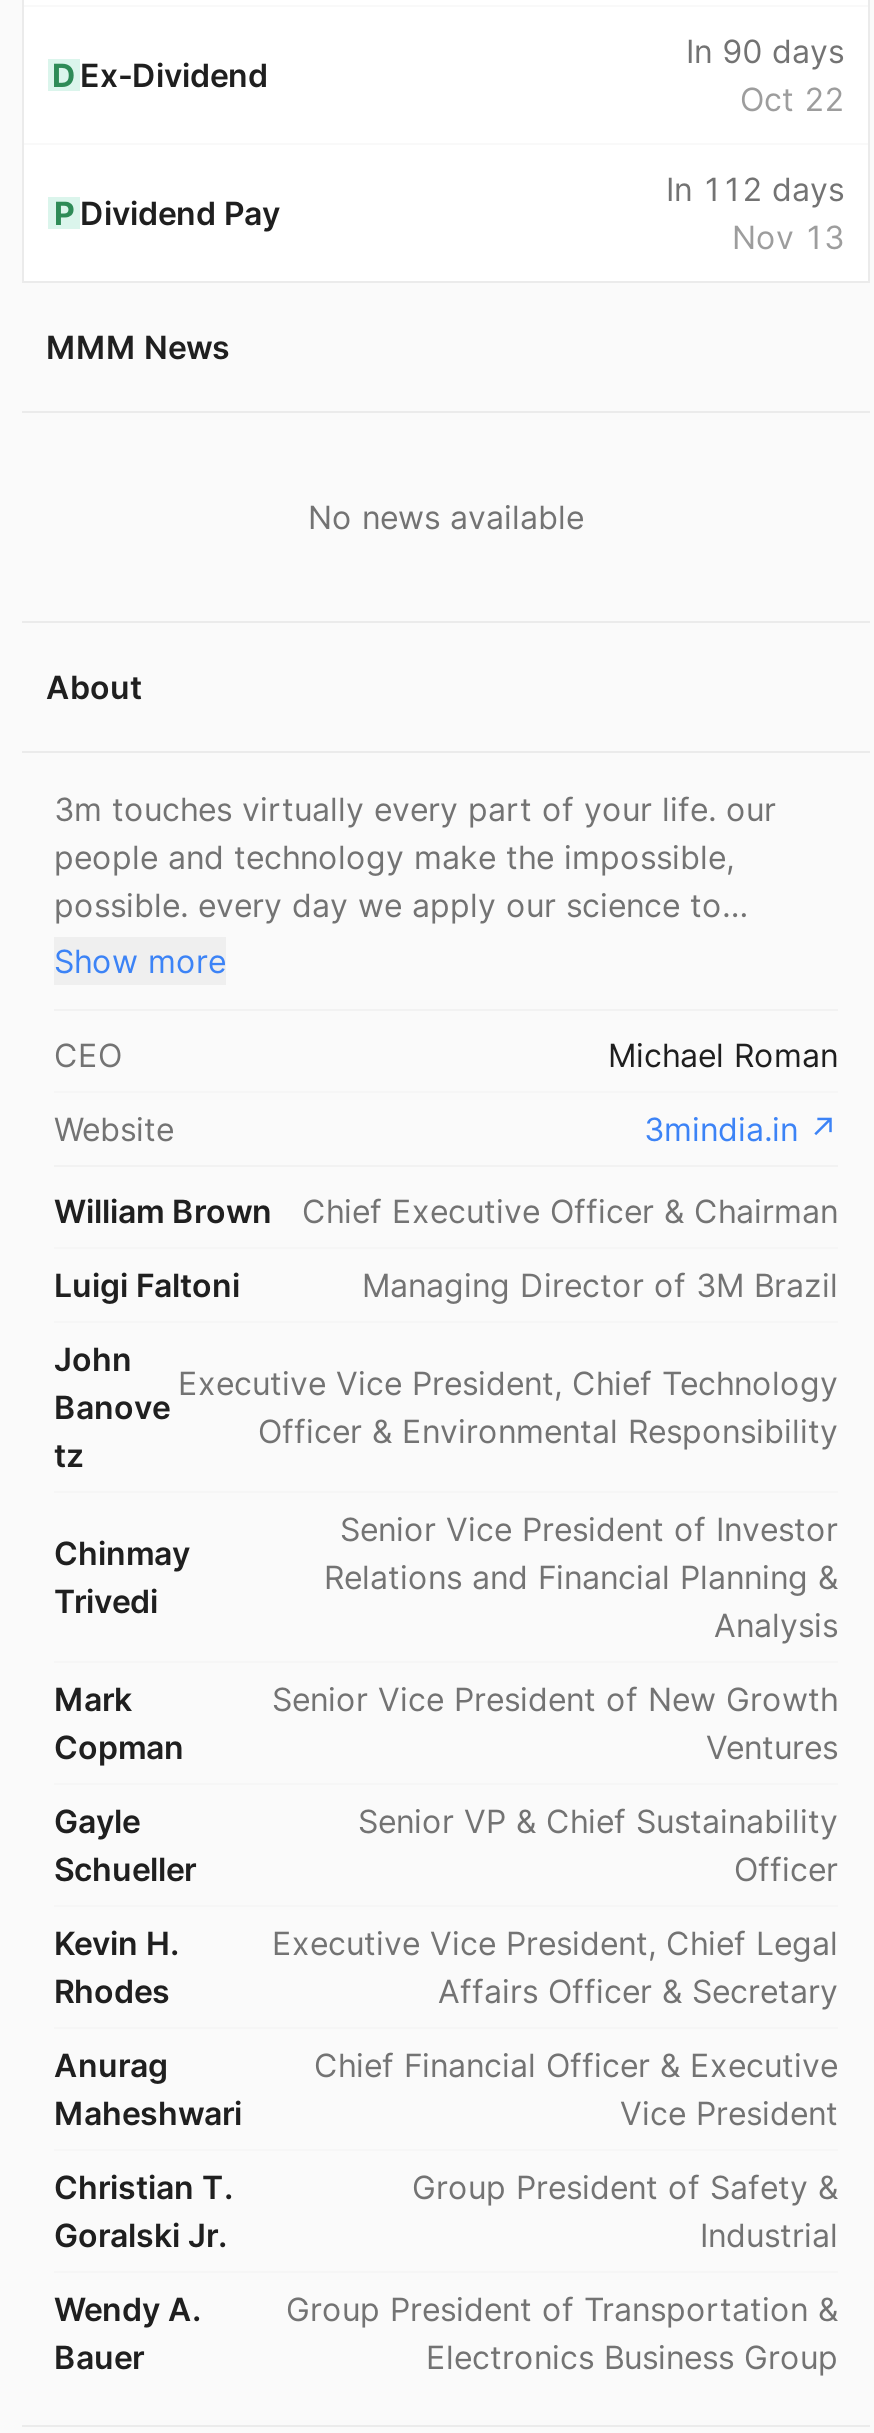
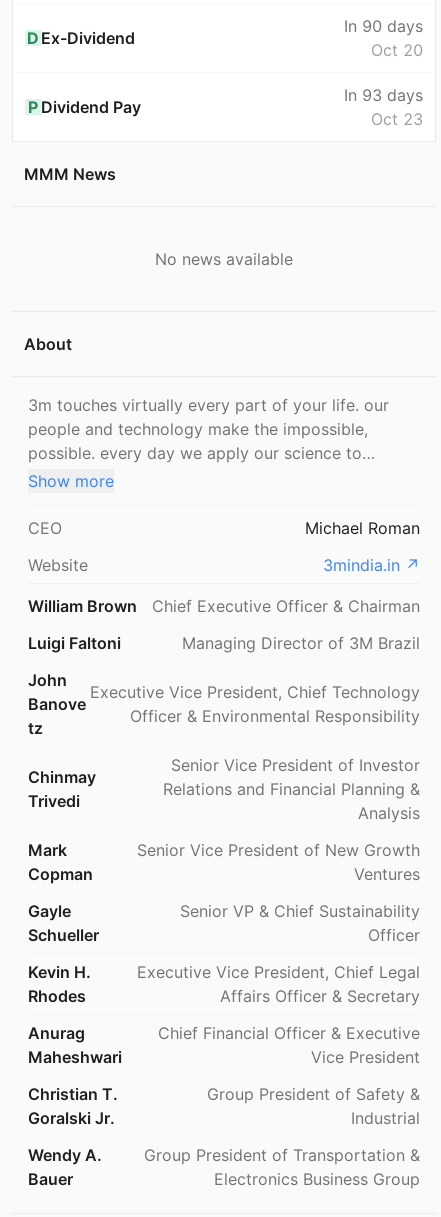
- Oct 22
+ Oct 20

- In 112 days
- Nov 13
+ In 93 days
+ Oct 23
